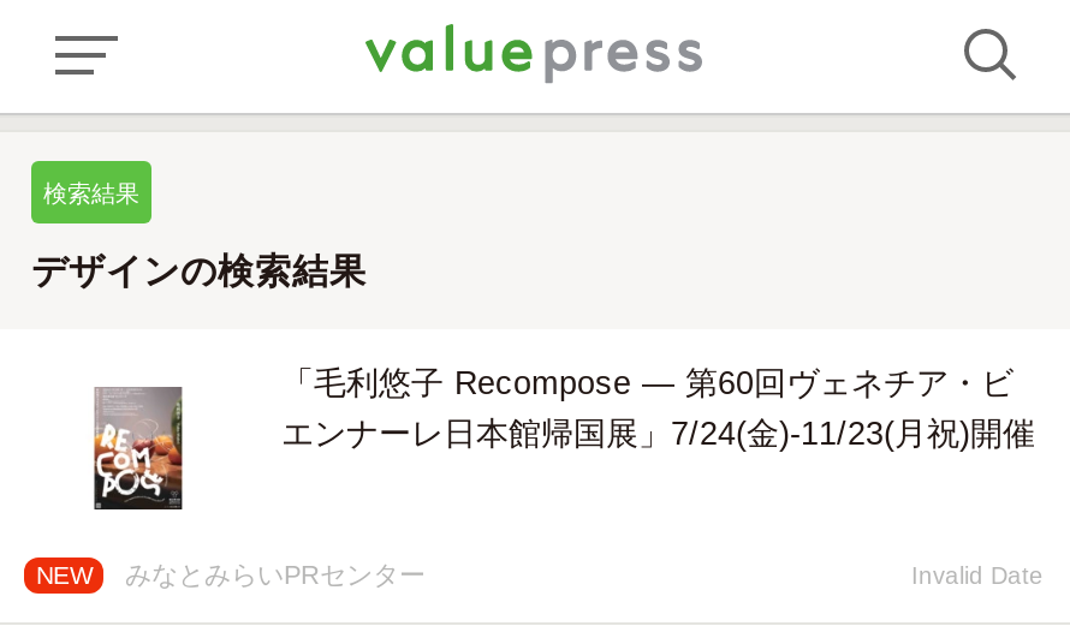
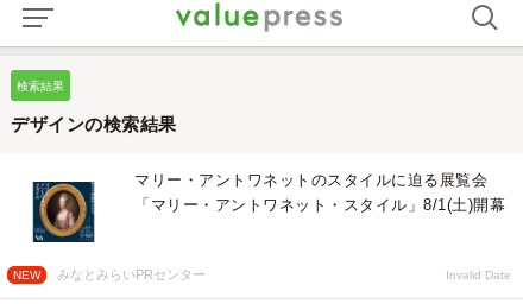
- [image]
- 「毛利悠子 Recompose ― 第60回ヴェネチア・ビ
- エンナーレ日本館帰国展」7/24(金)-11/23(月祝)開催
+ [image]
+ マリー・アントワネットのスタイルに迫る展覧会
+ 「マリー・アントワネット・スタイル」8/1(土)開幕
